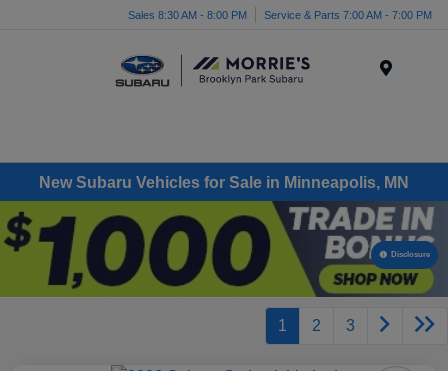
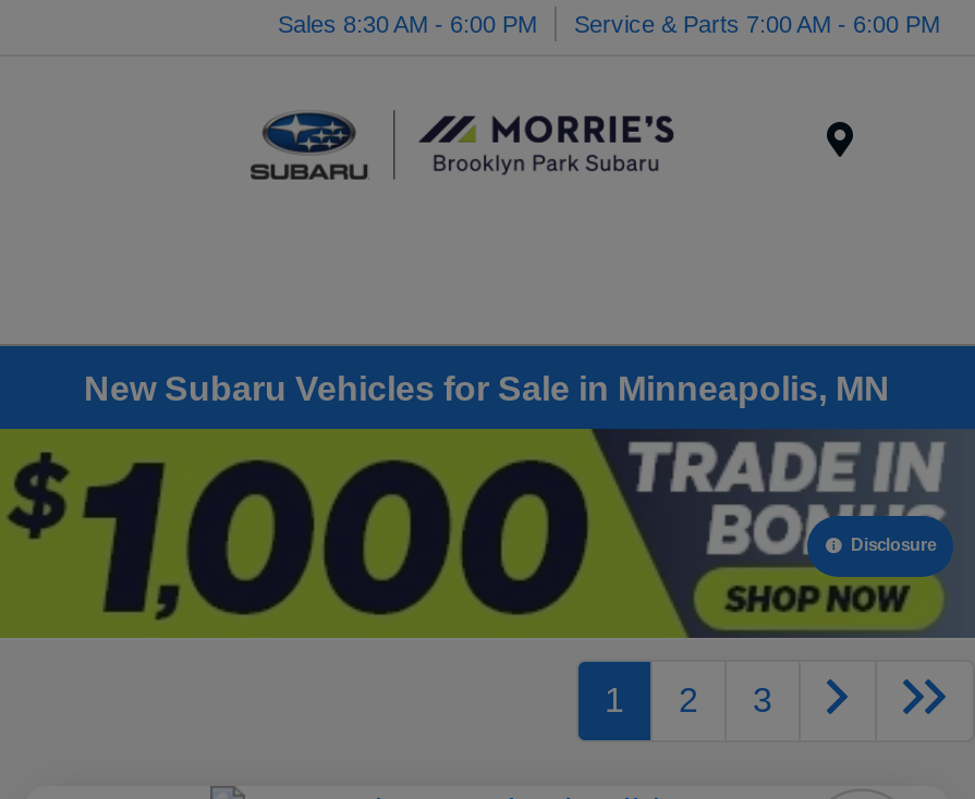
- Sales 8:30 AM - 8:00 PM
+ Sales 8:30 AM - 6:00 PM

- Service & Parts 7:00 AM - 7:00 PM
+ Service & Parts 7:00 AM - 6:00 PM
